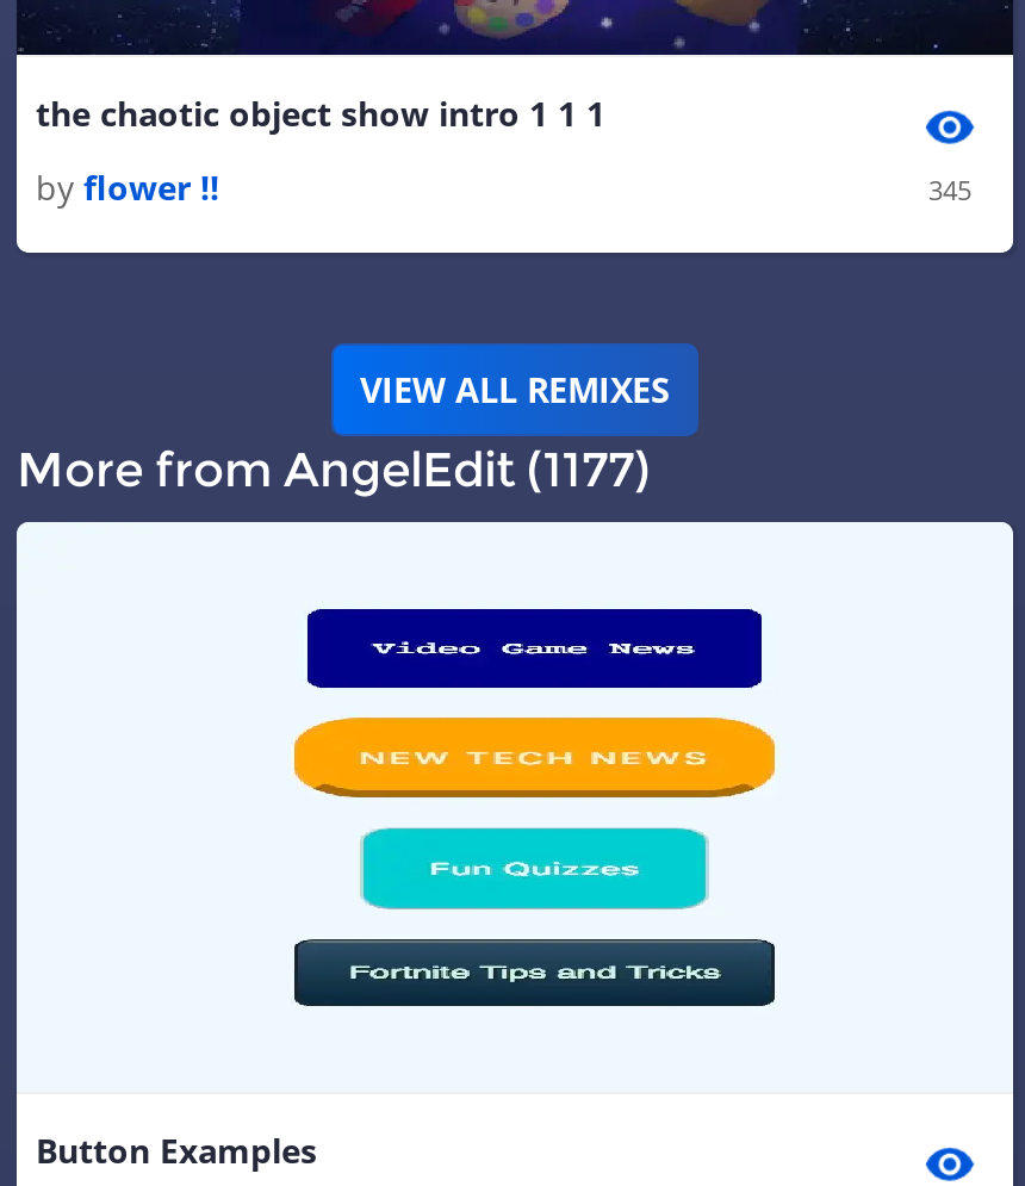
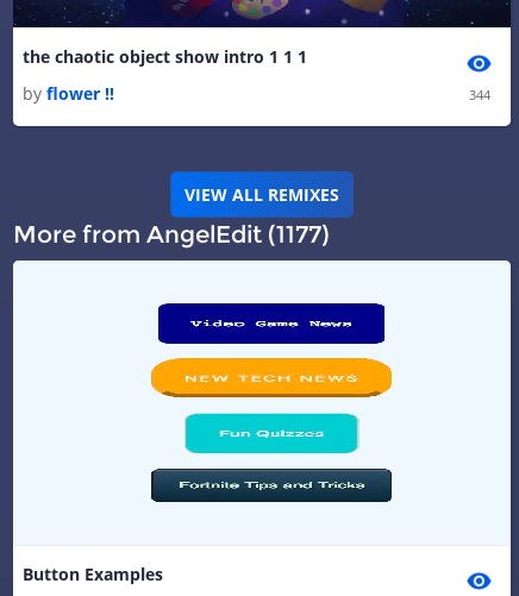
- 345
+ 344
